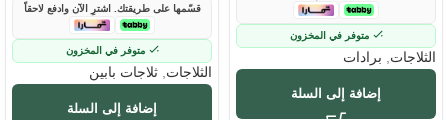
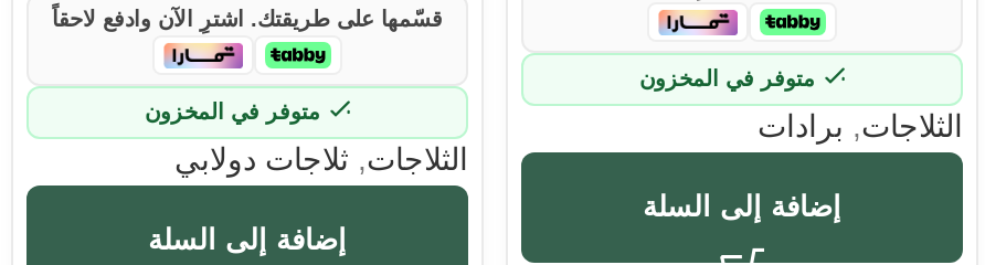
- الثلاجات, ثلاجات بابين
+ الثلاجات, ثلاجات دولابي
